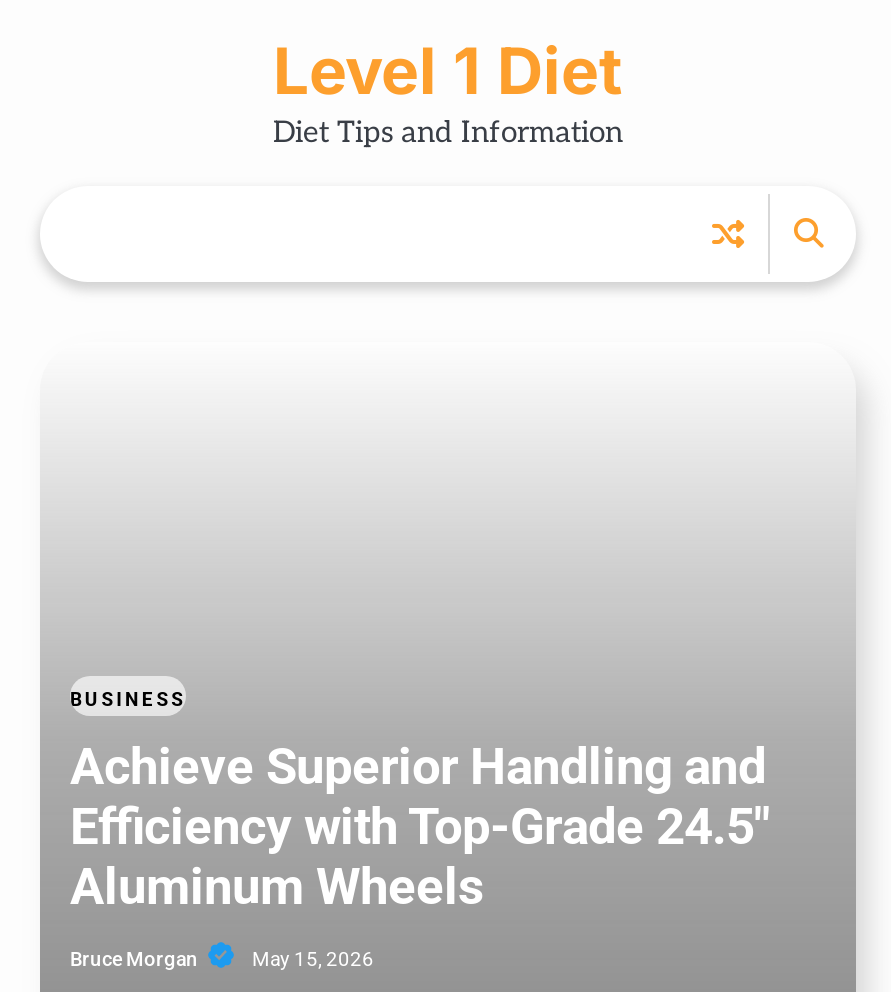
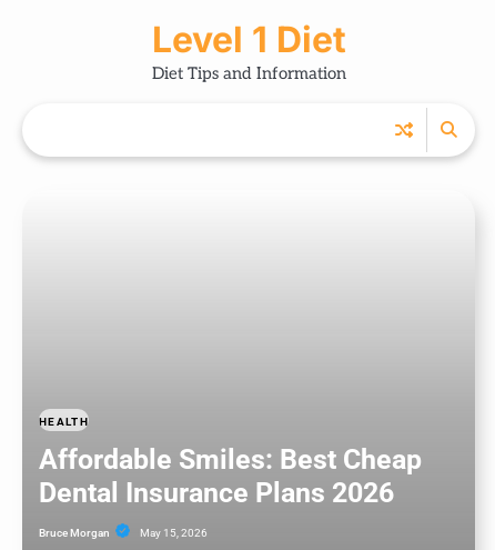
- BUSINESS
- Achieve Superior Handling and
- Efficiency with Top-Grade 24.5″
- Aluminum Wheels
+ HEALTH
+ Affordable Smiles: Best Cheap
+ Dental Insurance Plans 2026
